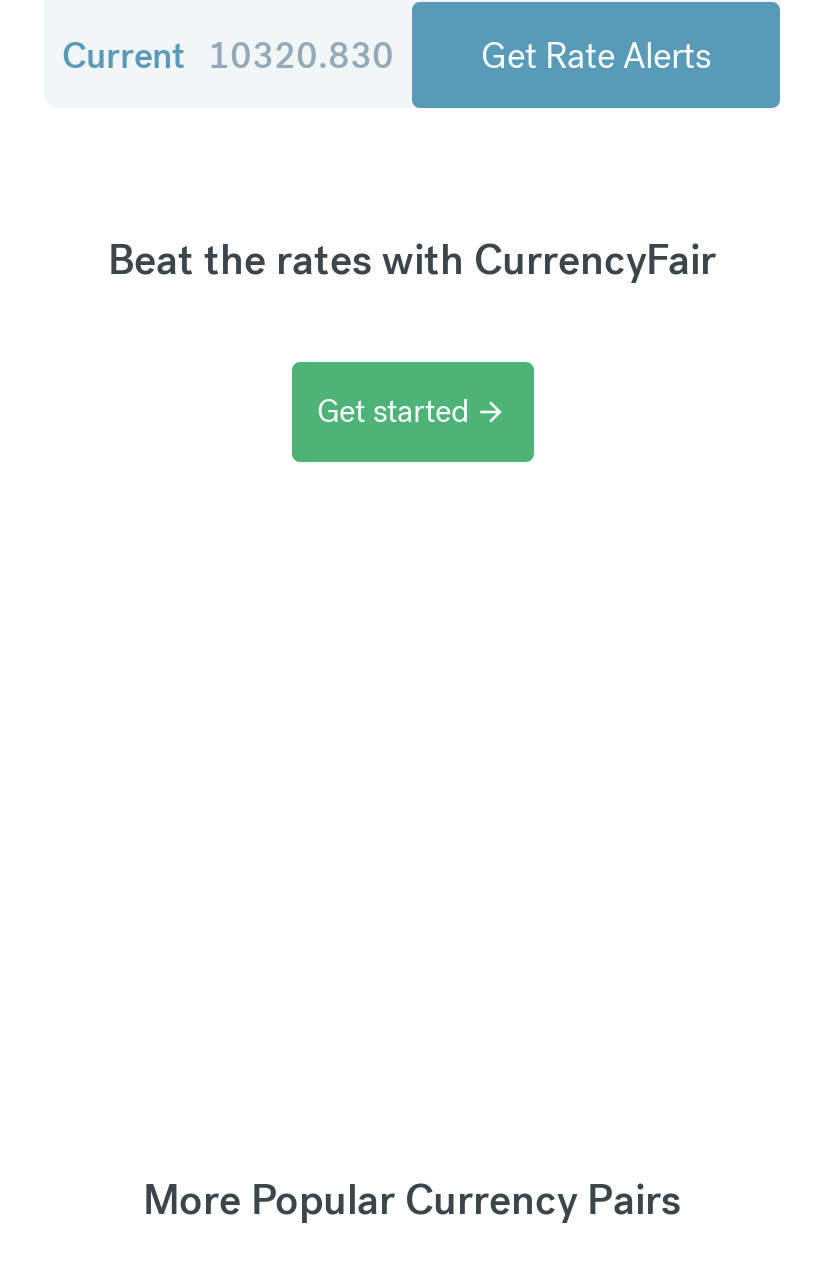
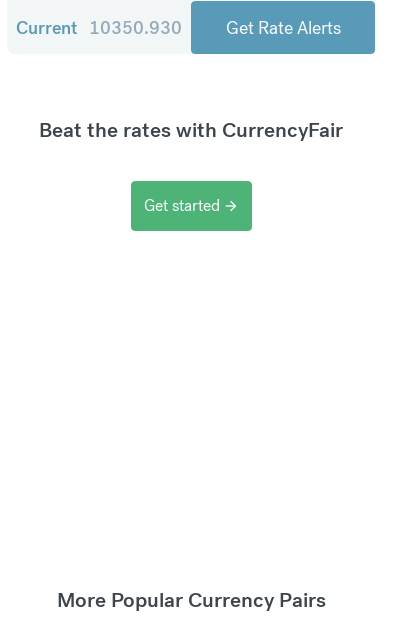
- Current 10320.830 Get Rate Alerts
+ Current 10350.930 Get Rate Alerts
